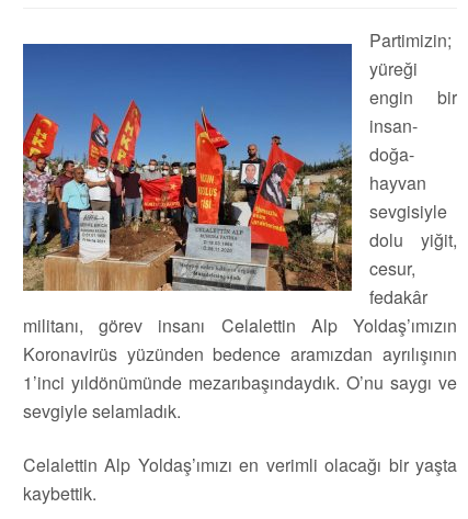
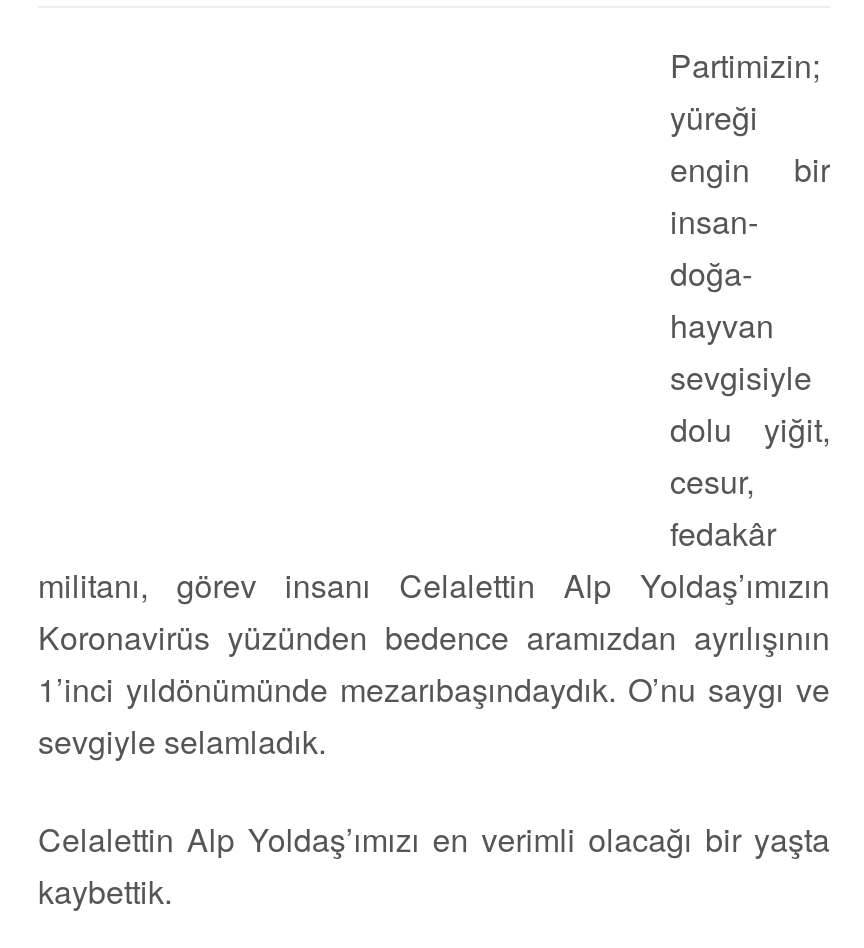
- [image]
